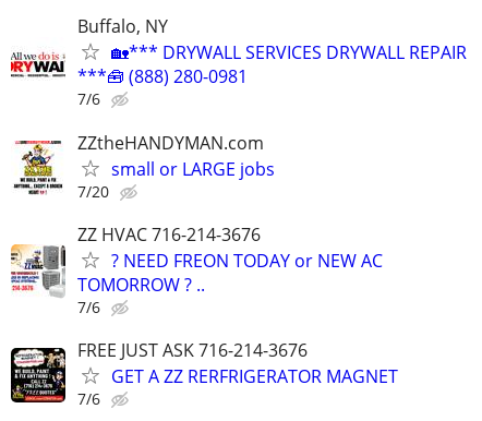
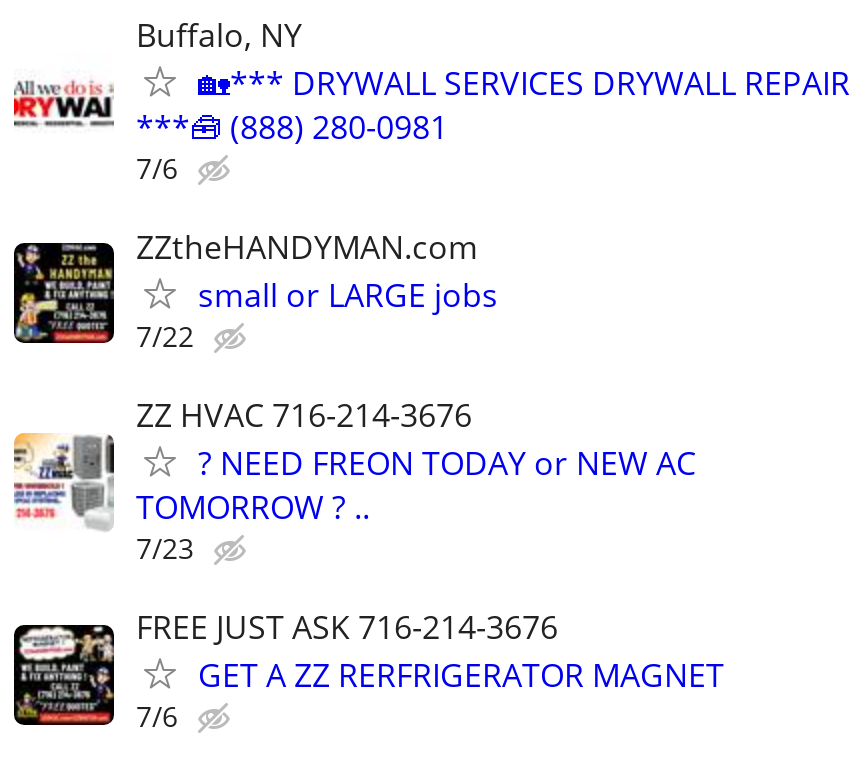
- [image]
- 7/20
+ [image]
+ 7/22

- 7/6
+ 7/23
